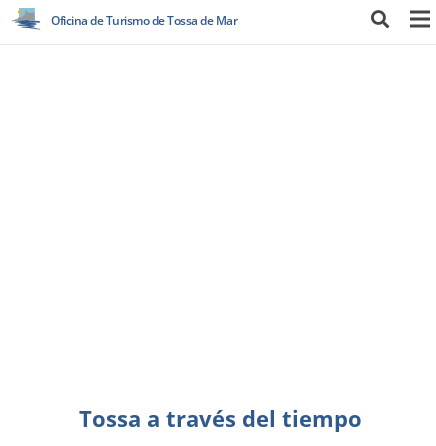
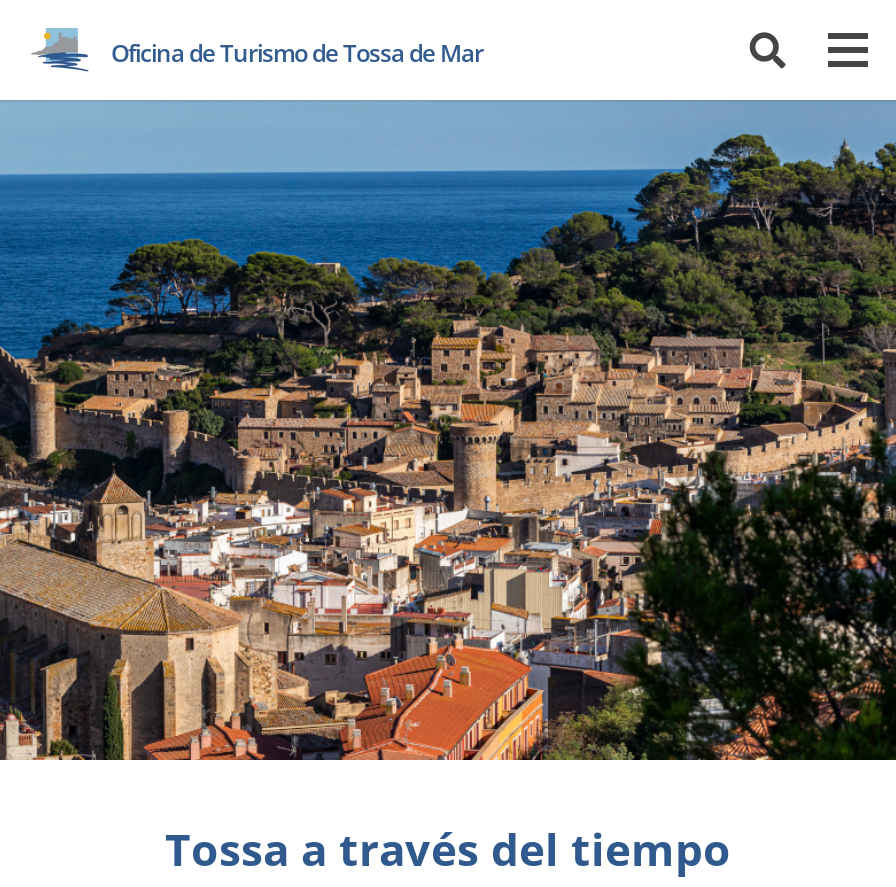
+ [image]
